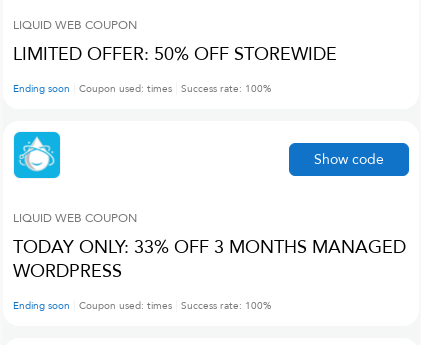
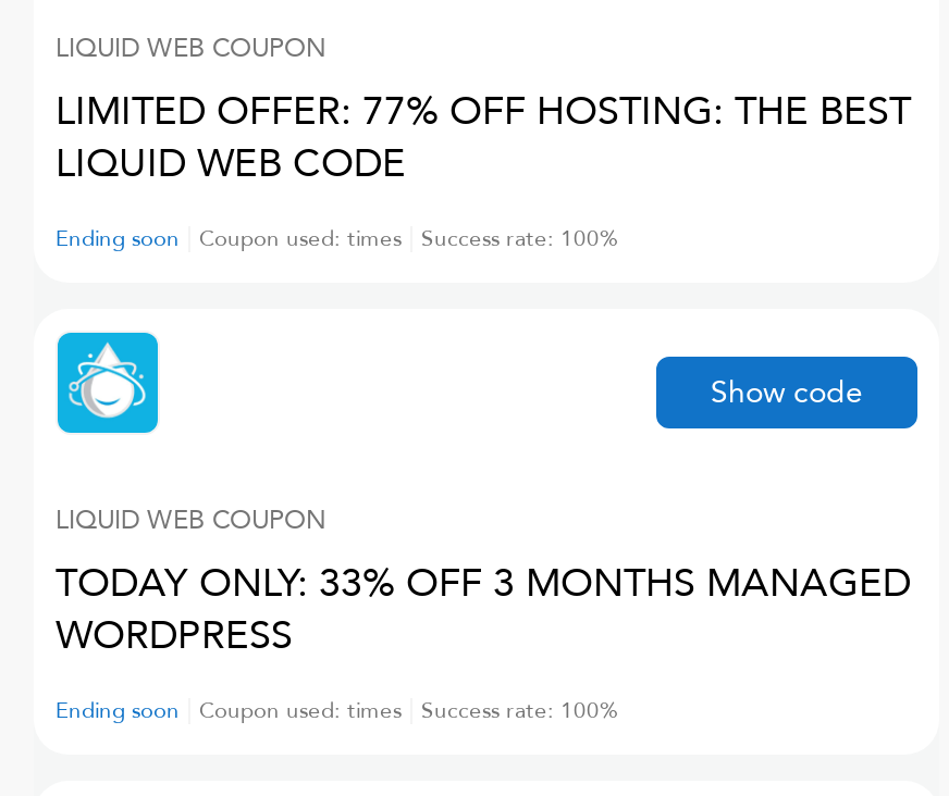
- LIMITED OFFER: 50% OFF STOREWIDE
+ LIMITED OFFER: 77% OFF HOSTING: THE BEST
+ LIQUID WEB CODE
